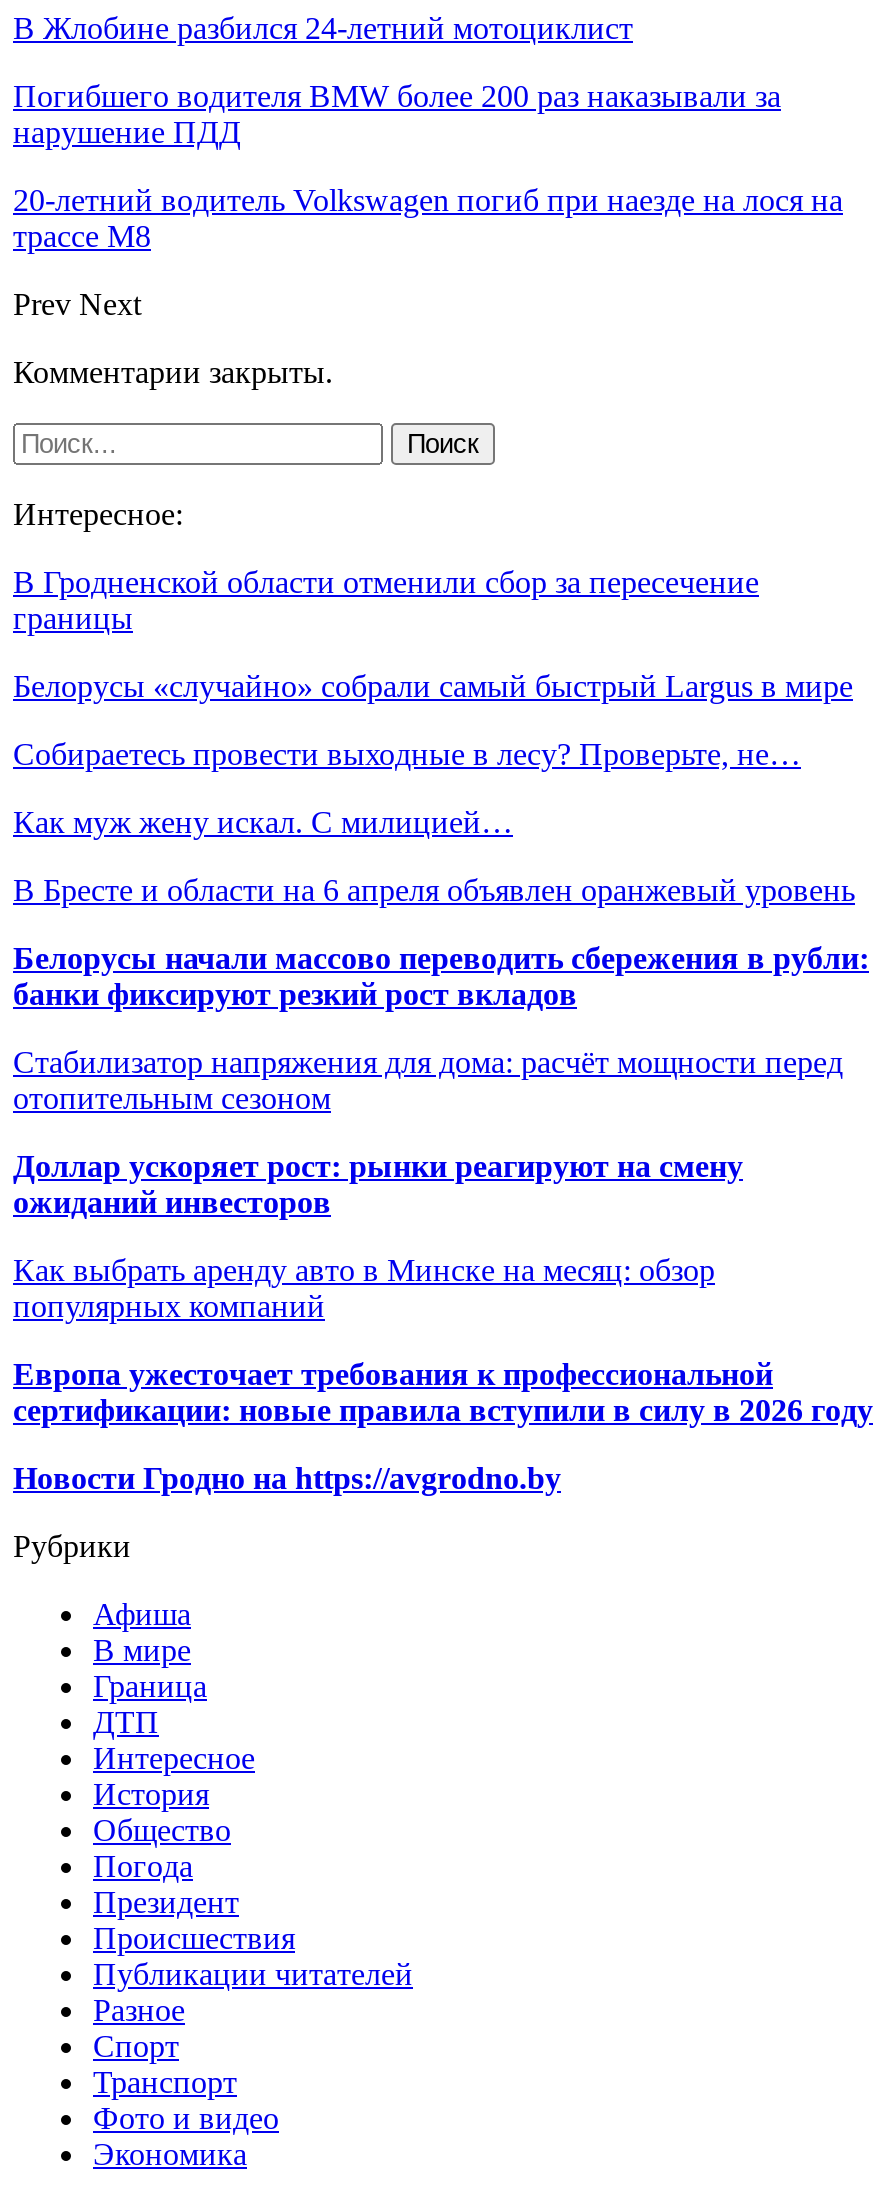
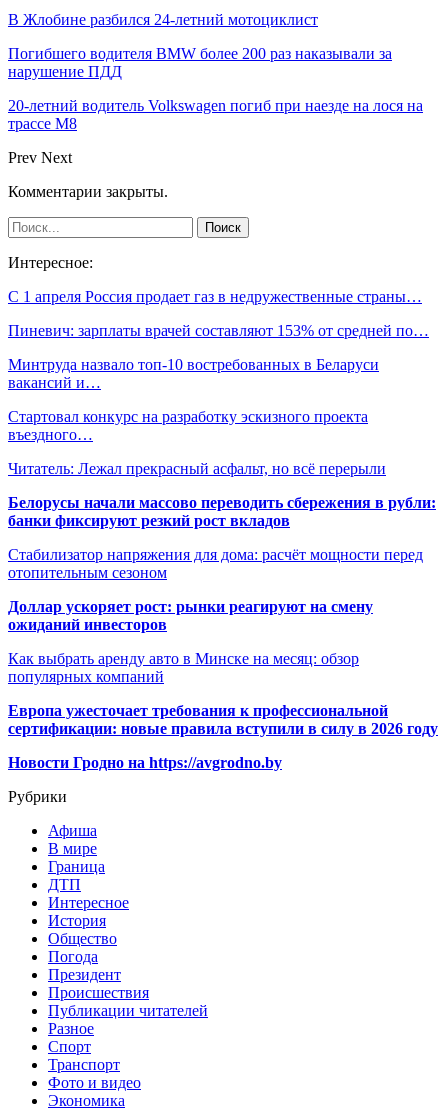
- В Гродненской области отменили сбор за пересечение
- границы
+ С 1 апреля Россия продает газ в недружественные страны…

- Белорусы «случайно» собрали самый быстрый Largus в мире
+ Пиневич: зарплаты врачей составляют 153% от средней по…

- Собираетесь провести выходные в лесу? Проверьте, не…
+ Минтруда назвало топ-10 востребованных в Беларуси
+ вакансий и…

- Как муж жену искал. С милицией…
+ Стартовал конкурс на разработку эскизного проекта
+ въездного…

- В Бресте и области на 6 апреля объявлен оранжевый уровень
+ Читатель: Лежал прекрасный асфальт, но всё перерыли
